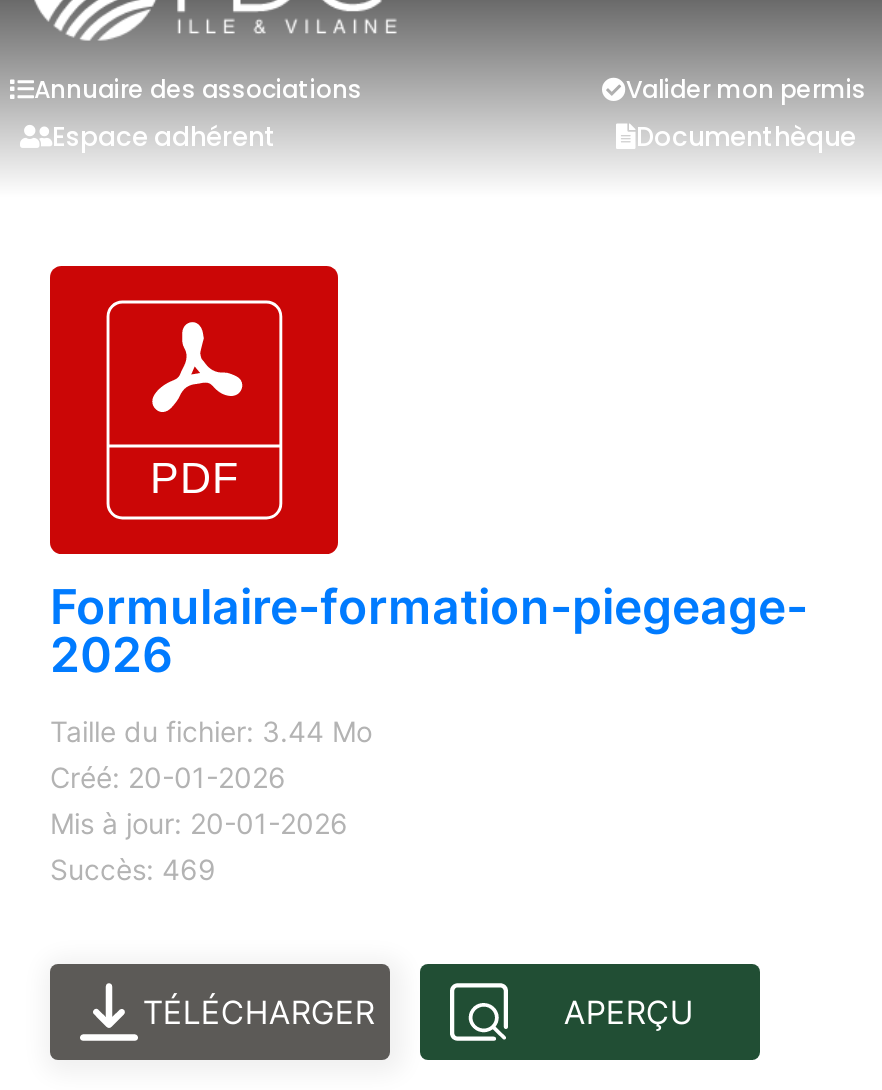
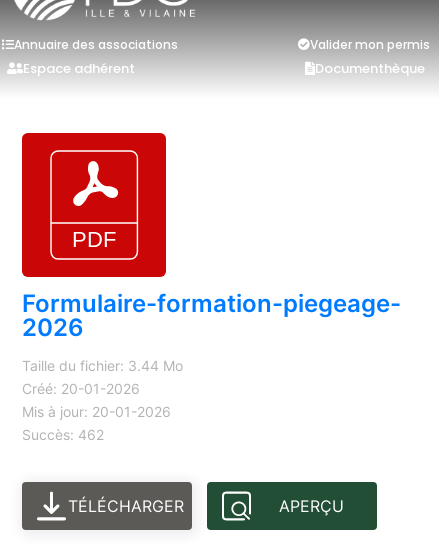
- Succès: 469
+ Succès: 462
